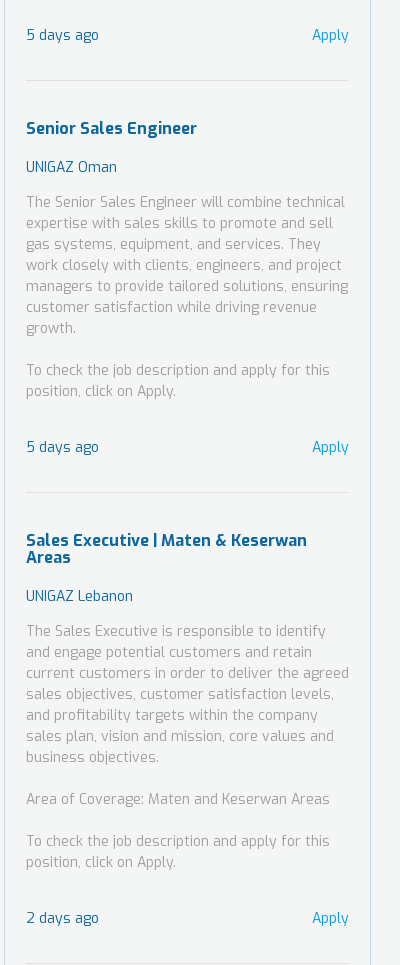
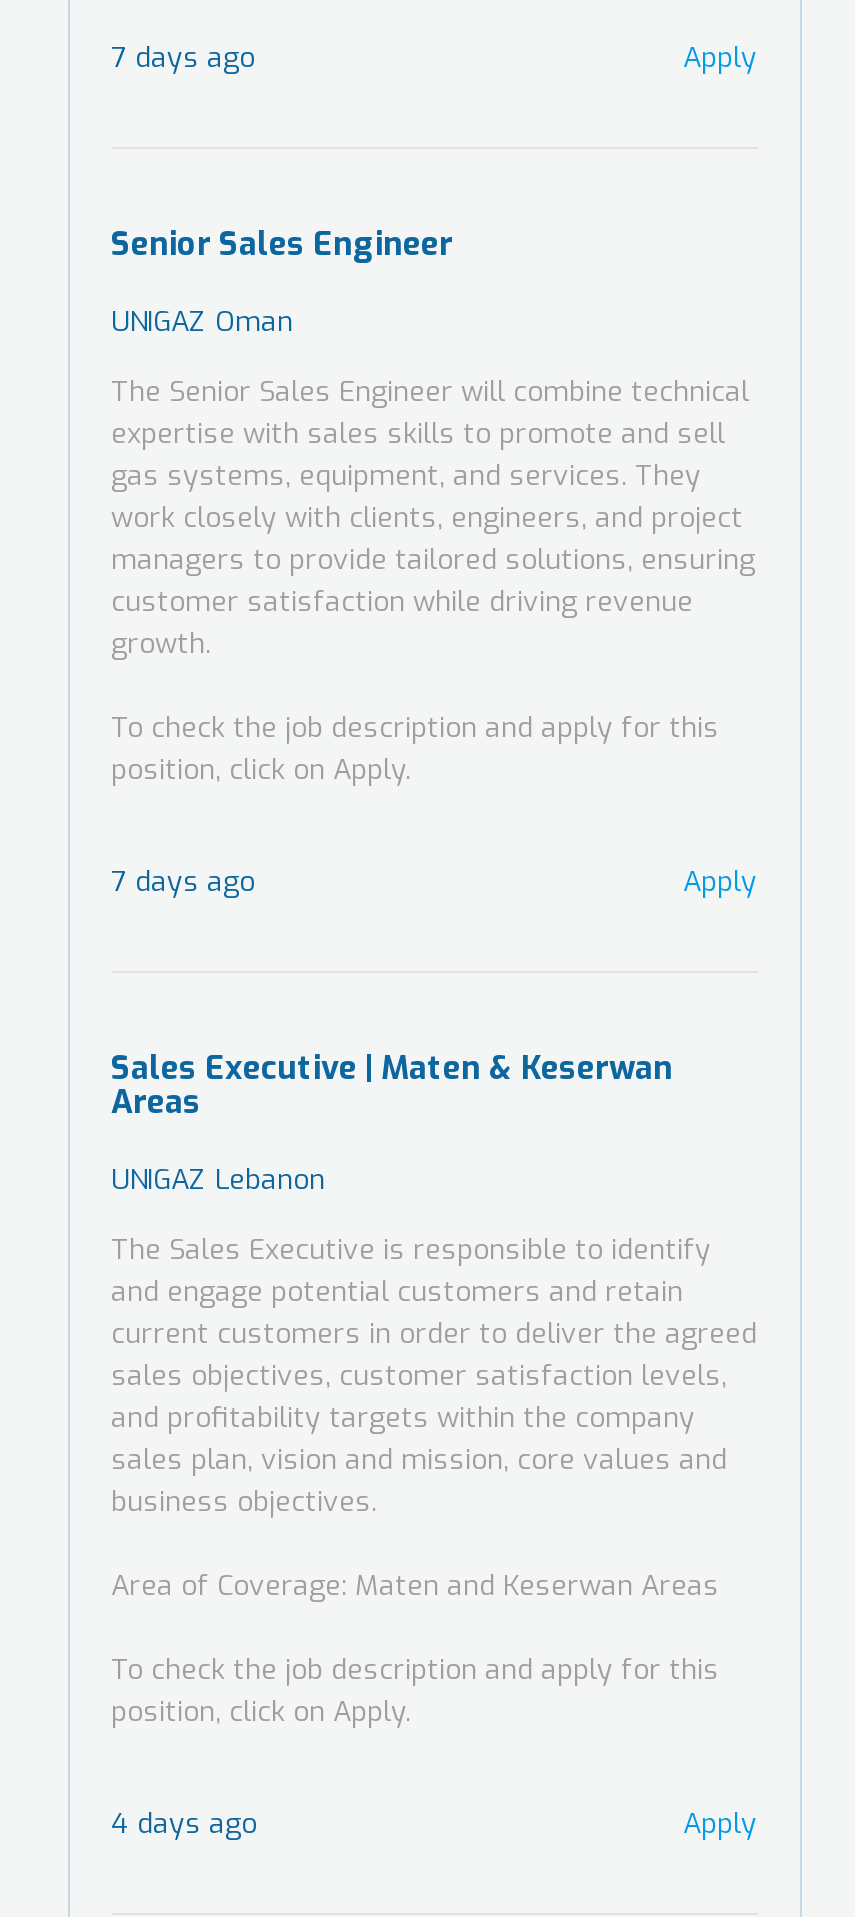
- 5 days ago
+ 7 days ago

- 5 days ago
+ 7 days ago

- 2 days ago
+ 4 days ago
